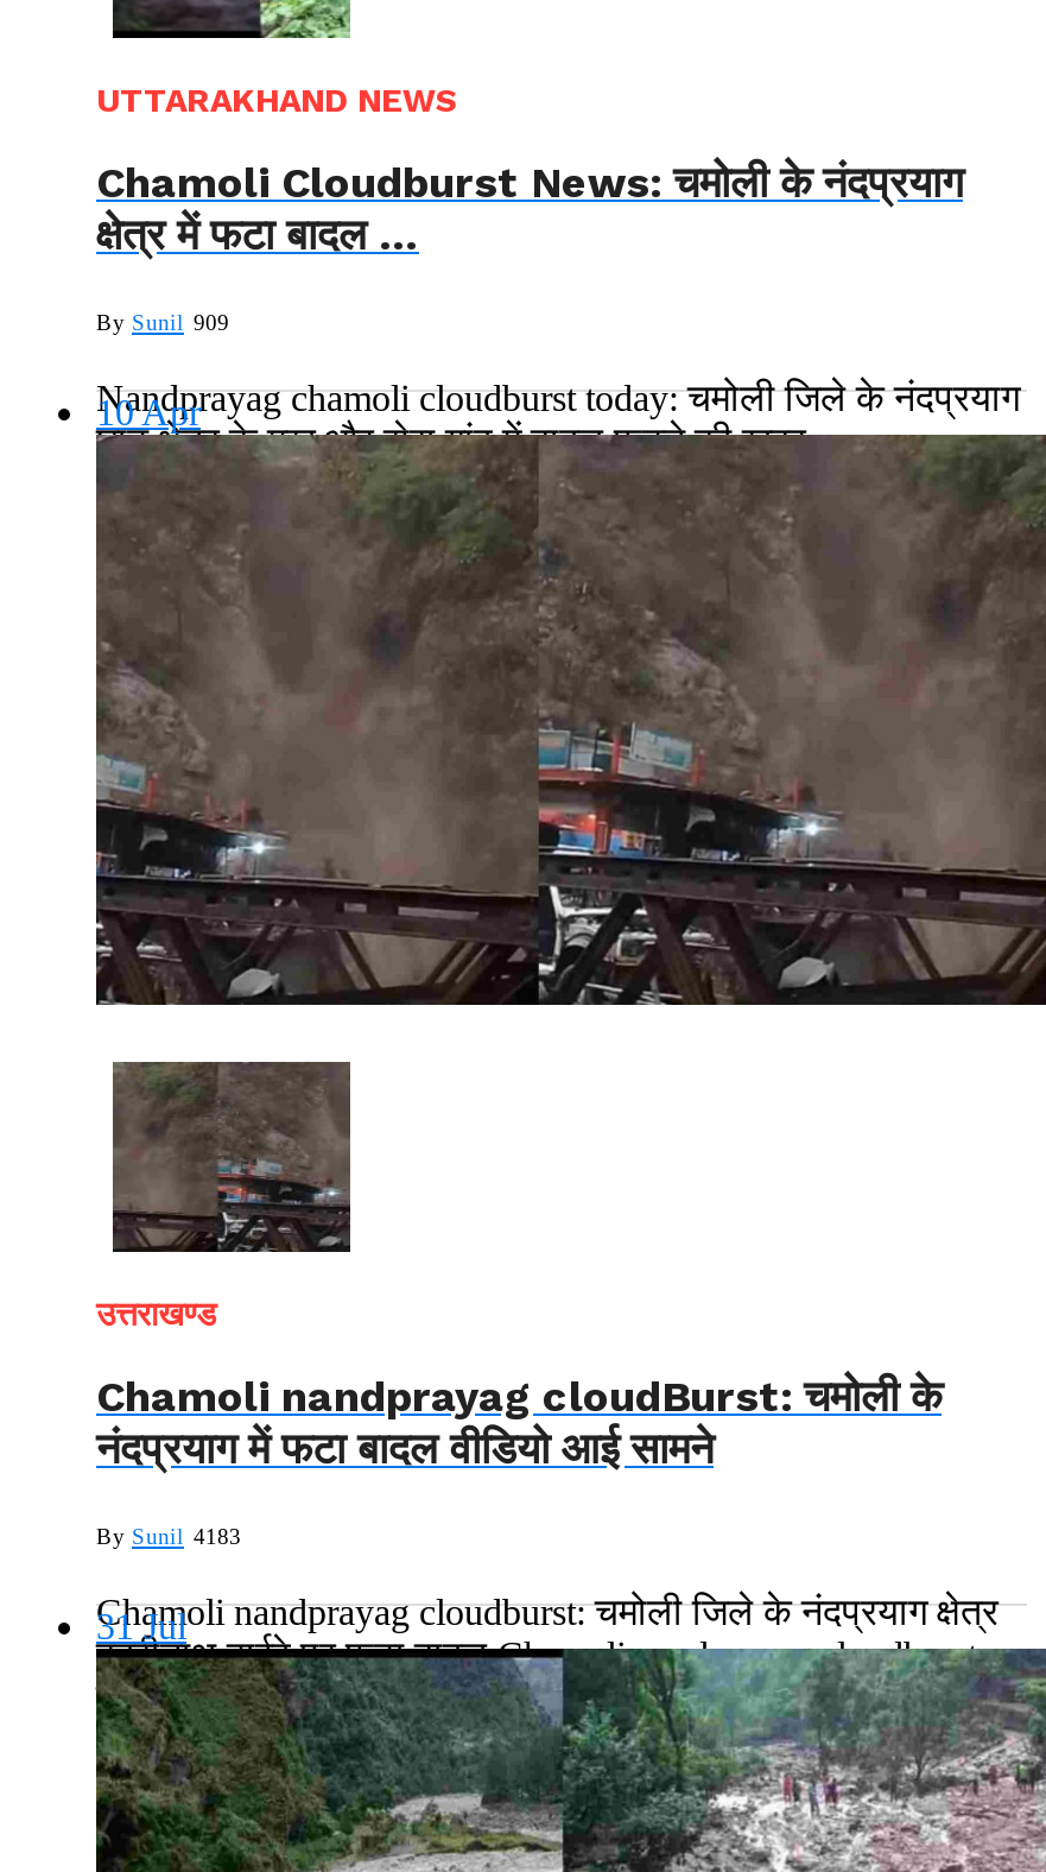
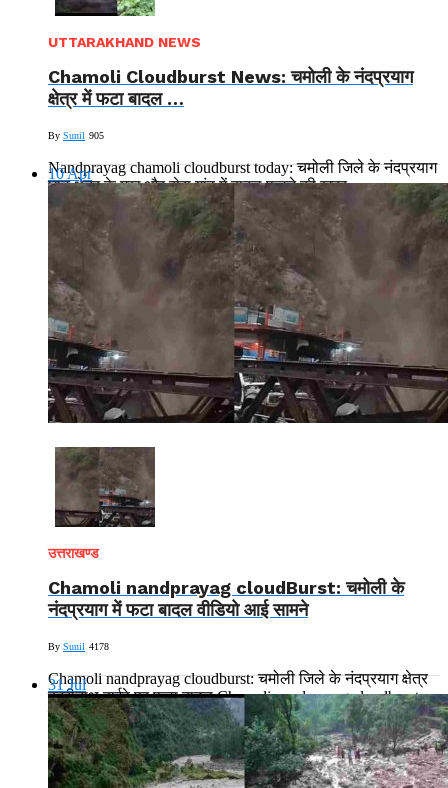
- By Sunil 909
+ By Sunil 905

- By Sunil 4183
+ By Sunil 4178
